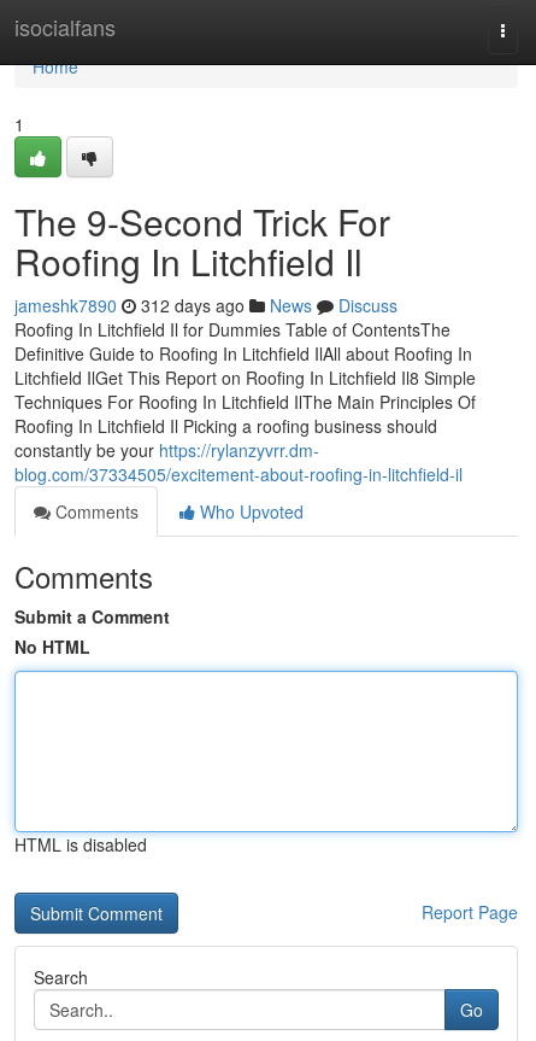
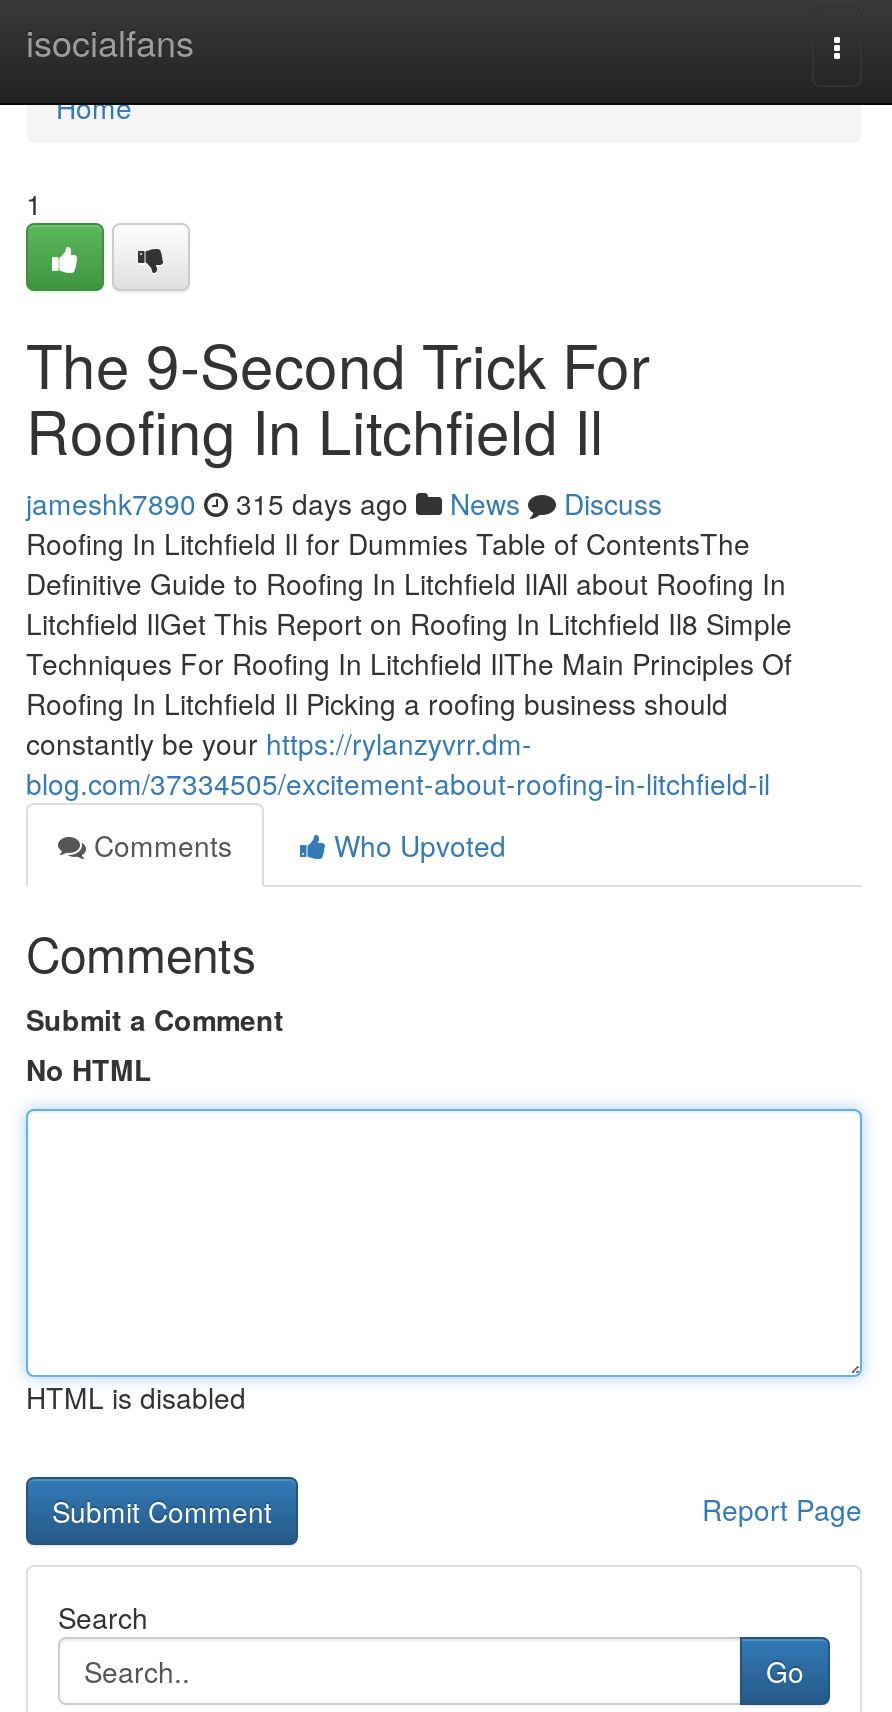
- jameshk7890 312 days ago News Discuss
+ jameshk7890 315 days ago News Discuss
